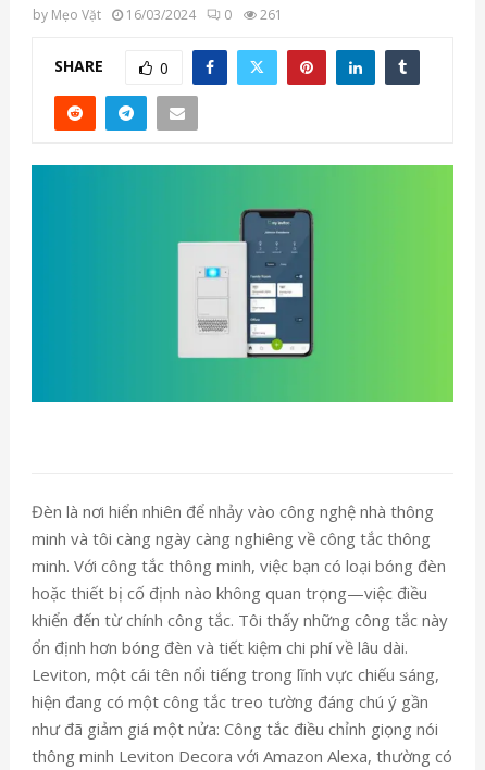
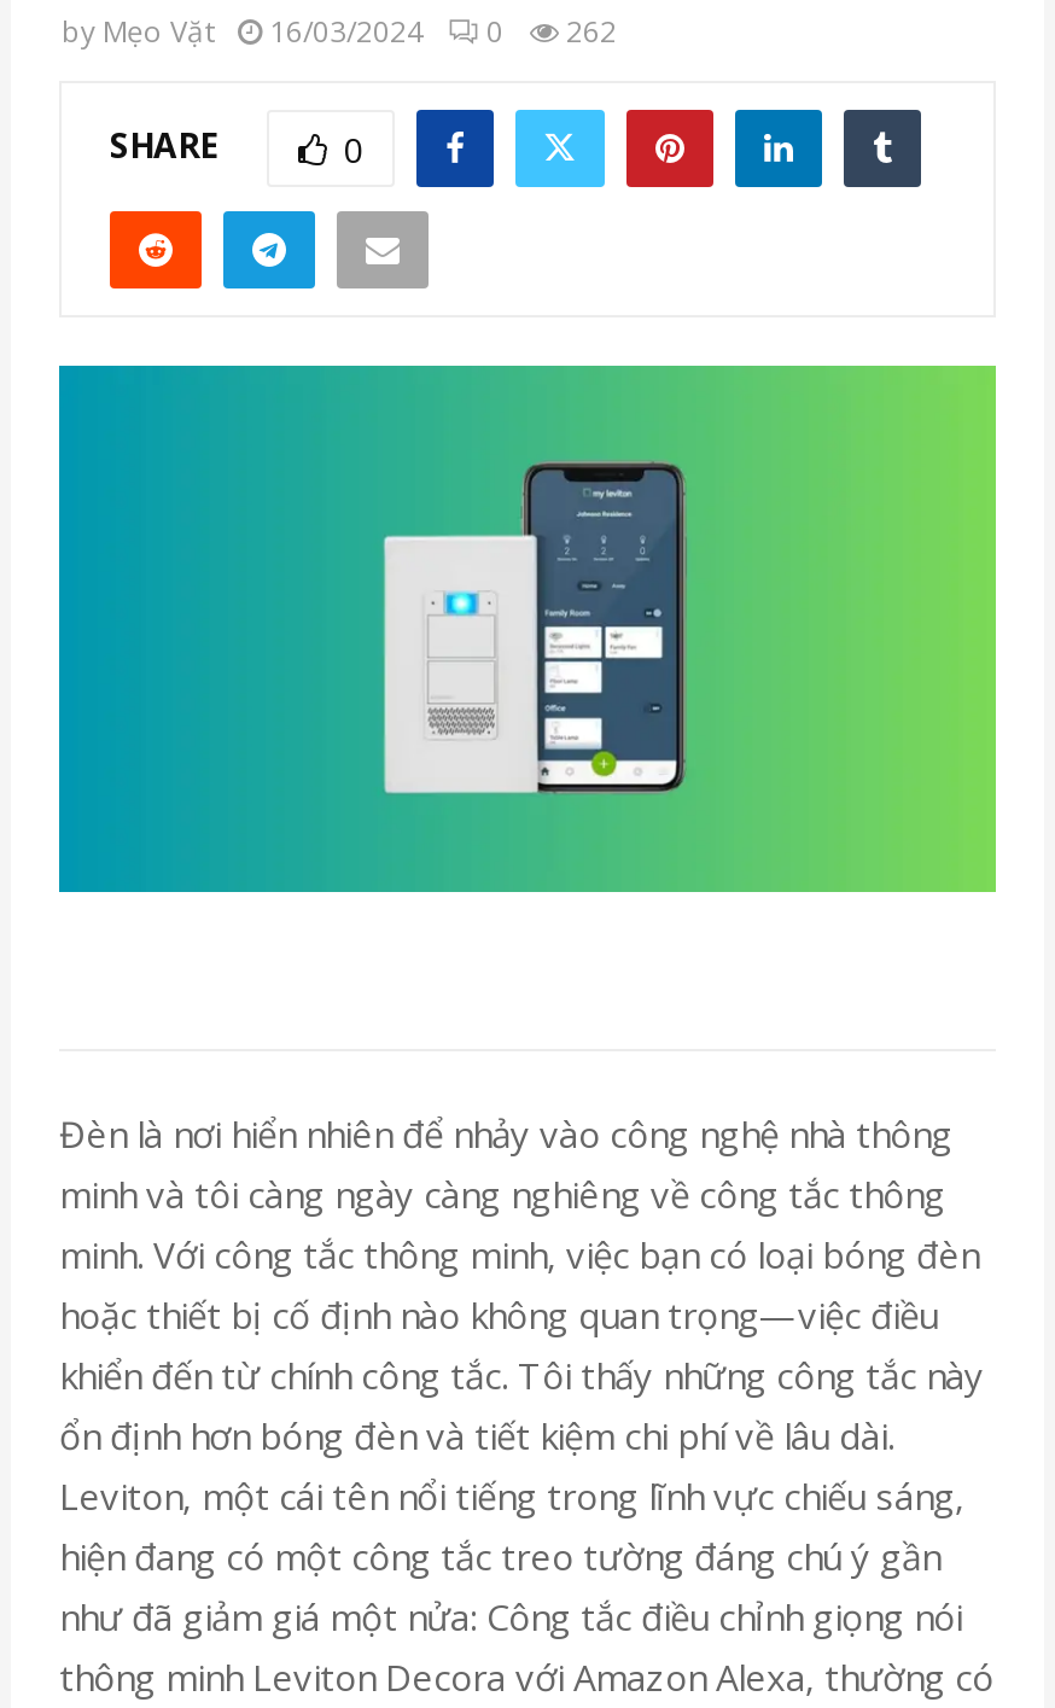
- by Mẹo Vặt 16/03/2024 0 261
+ by Mẹo Vặt 16/03/2024 0 262
